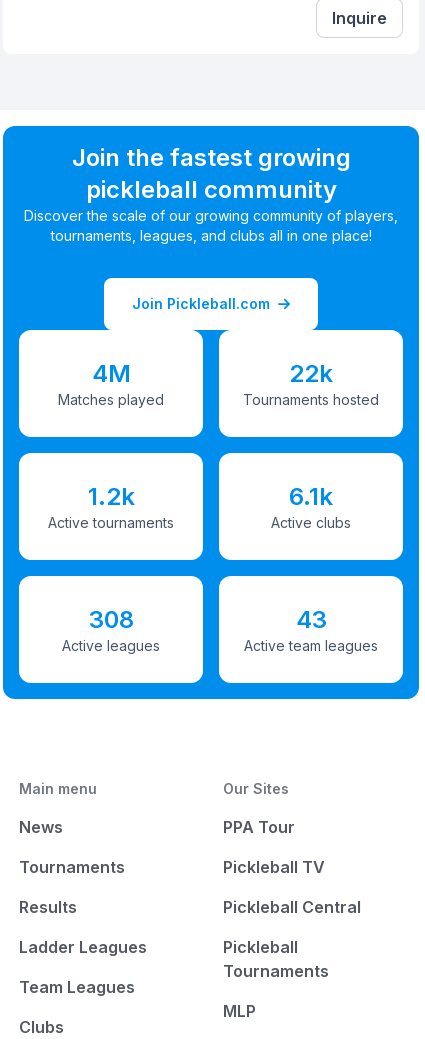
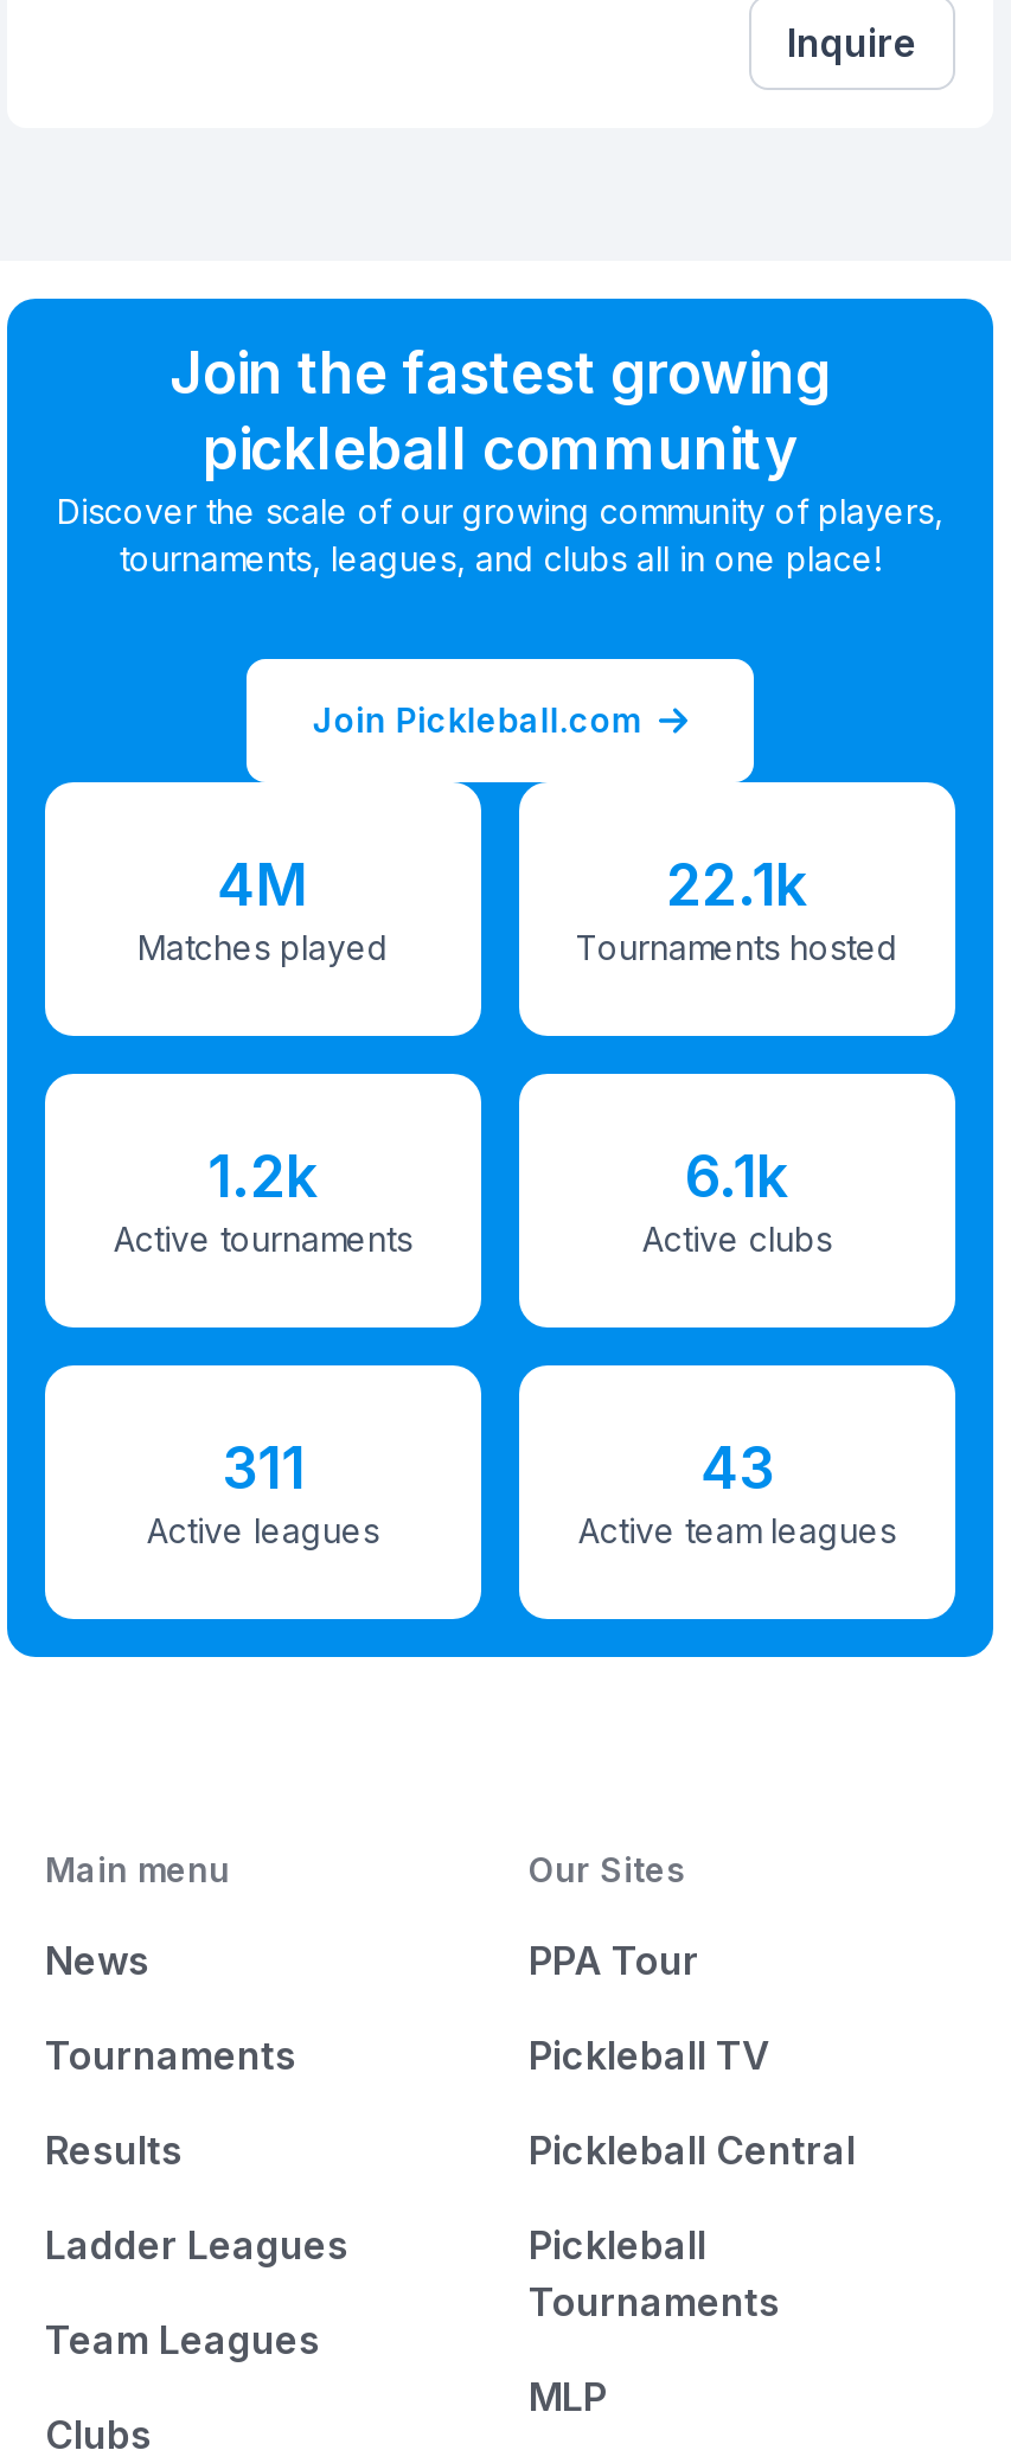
- 22k
+ 22.1k

- 308
+ 311
